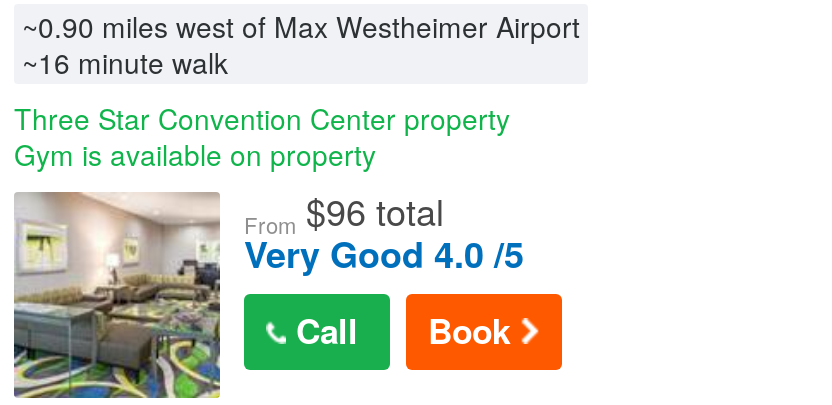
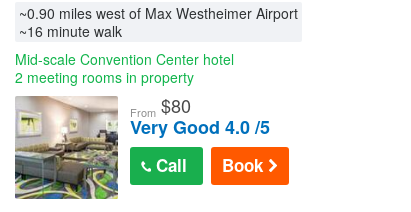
- Three Star Convention Center property
- Gym is available on property
- From $96 total
+ Mid-scale Convention Center hotel
+ 2 meeting rooms in property
+ From $80
